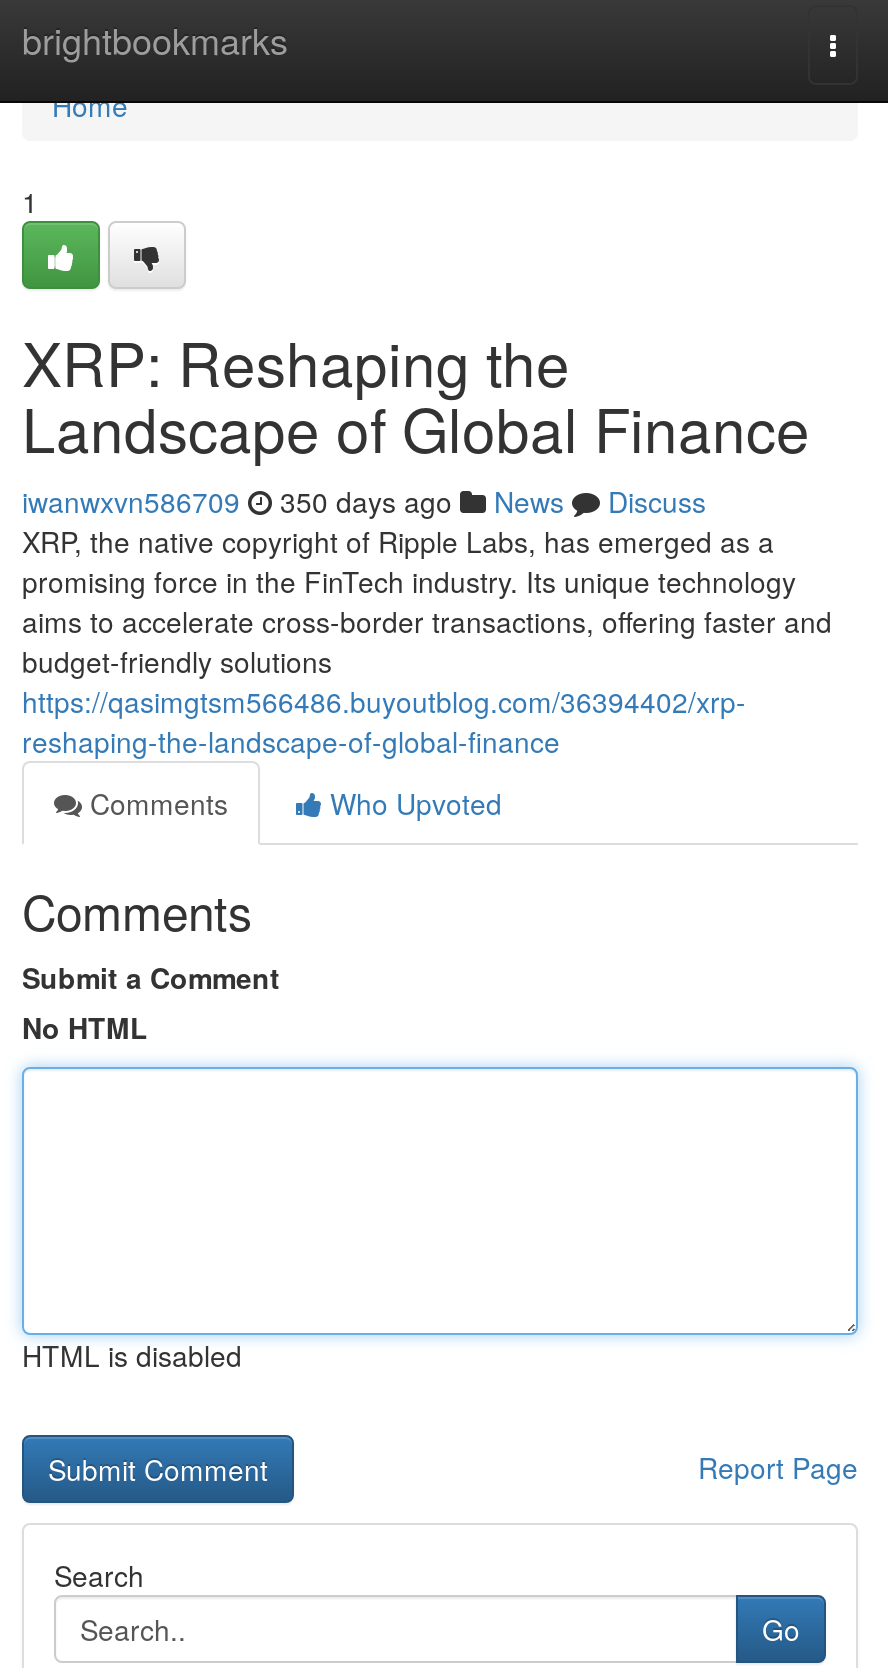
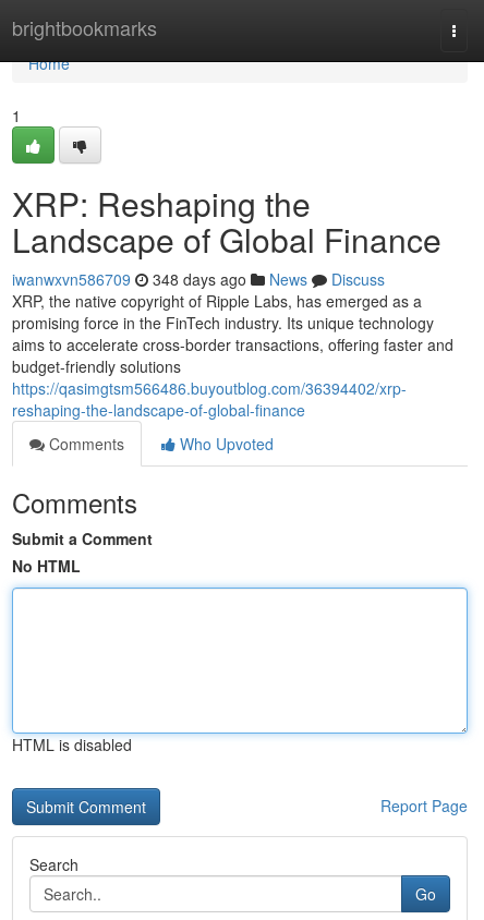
- iwanwxvn586709 350 days ago News Discuss
+ iwanwxvn586709 348 days ago News Discuss
